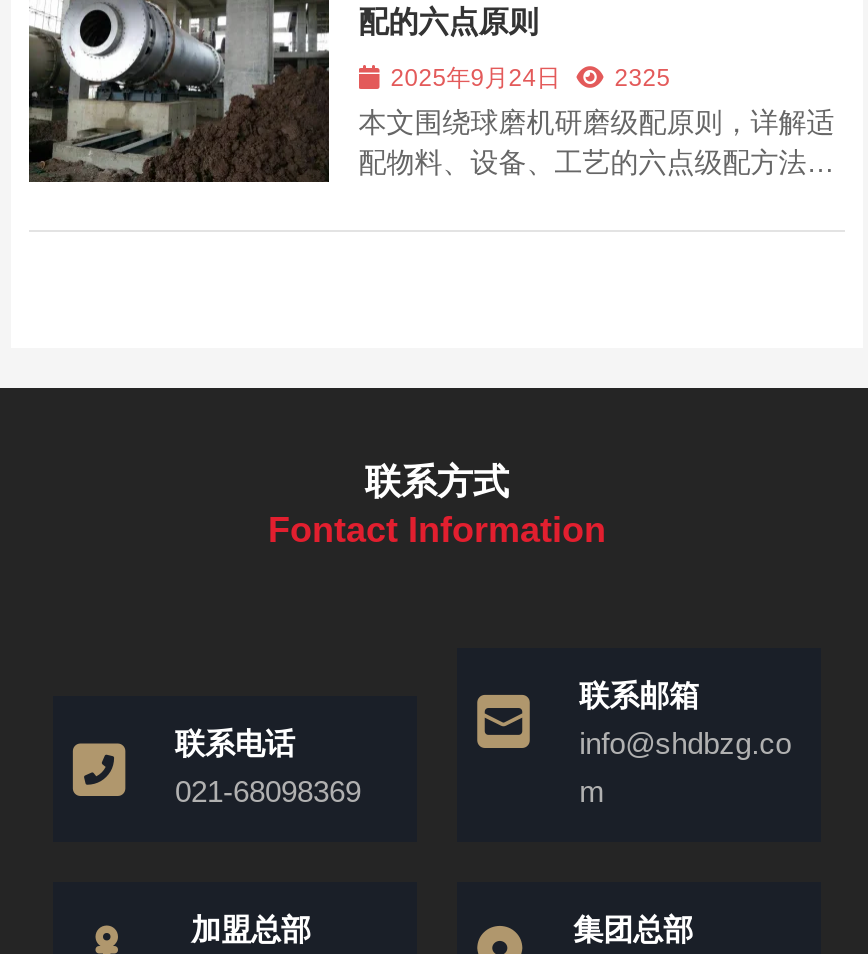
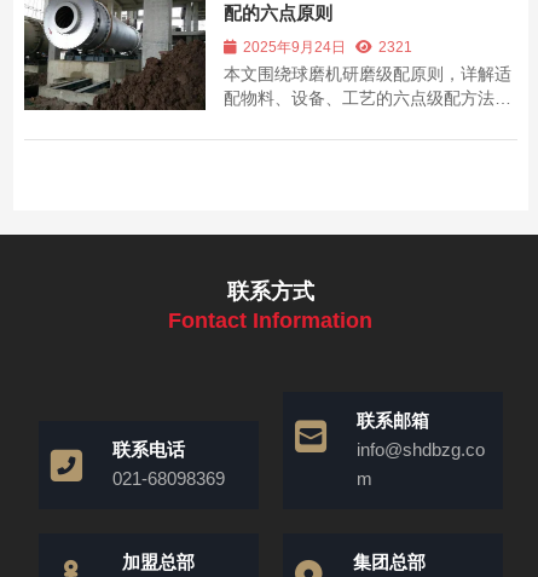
- 2025年9月24日 2325
+ 2025年9月24日 2321
